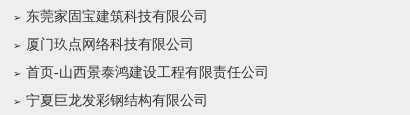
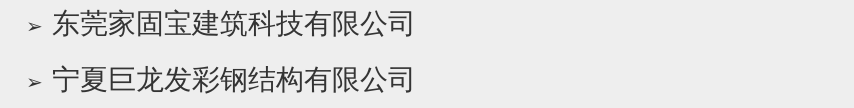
- 厦门玖点网络科技有限公司
- 首页-山西景泰鸿建设工程有限责任公司
